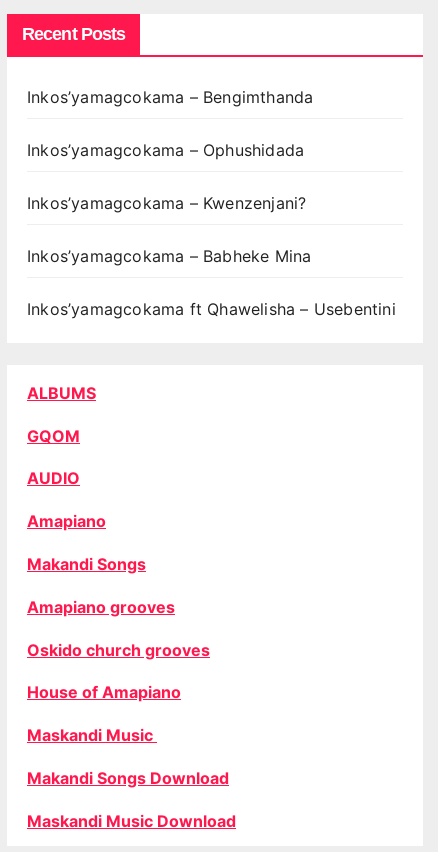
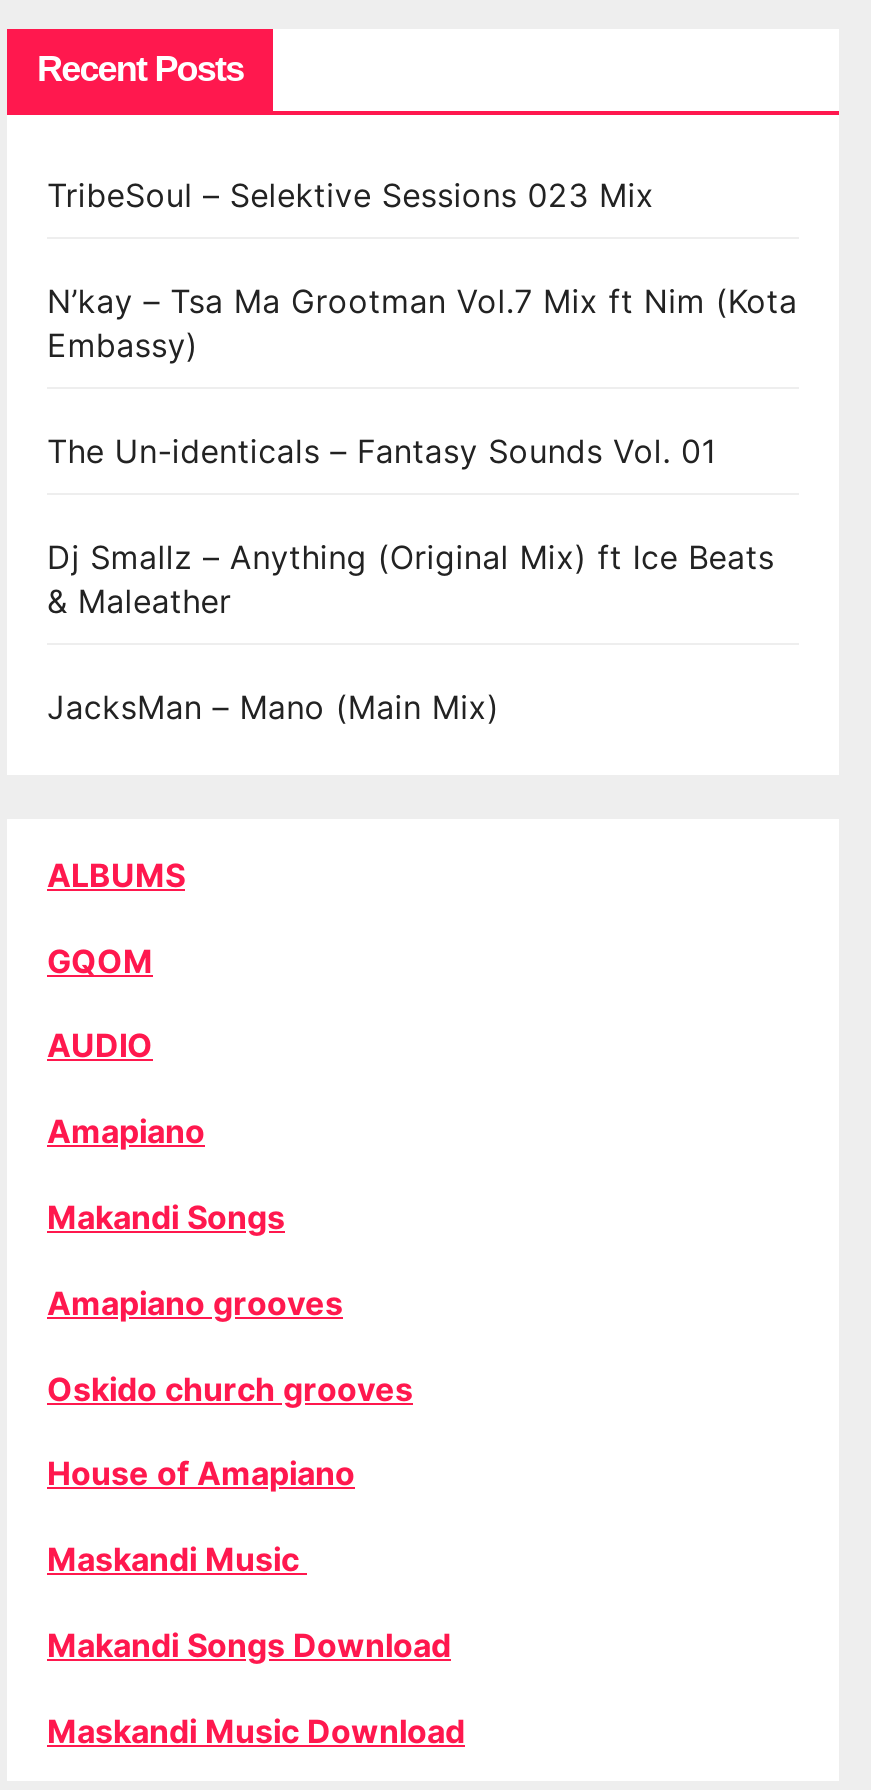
- Inkos’yamagcokama – Bengimthanda
+ TribeSoul – Selektive Sessions 023 Mix

- Inkos’yamagcokama – Ophushidada
+ N’kay – Tsa Ma Grootman Vol.7 Mix ft Nim (Kota
+ Embassy)

- Inkos’yamagcokama – Kwenzenjani?
+ The Un-identicals – Fantasy Sounds Vol. 01

- Inkos’yamagcokama – Babheke Mina
+ Dj Smallz – Anything (Original Mix) ft Ice Beats
+ & Maleather

- Inkos’yamagcokama ft Qhawelisha – Usebentini
+ JacksMan – Mano (Main Mix)
